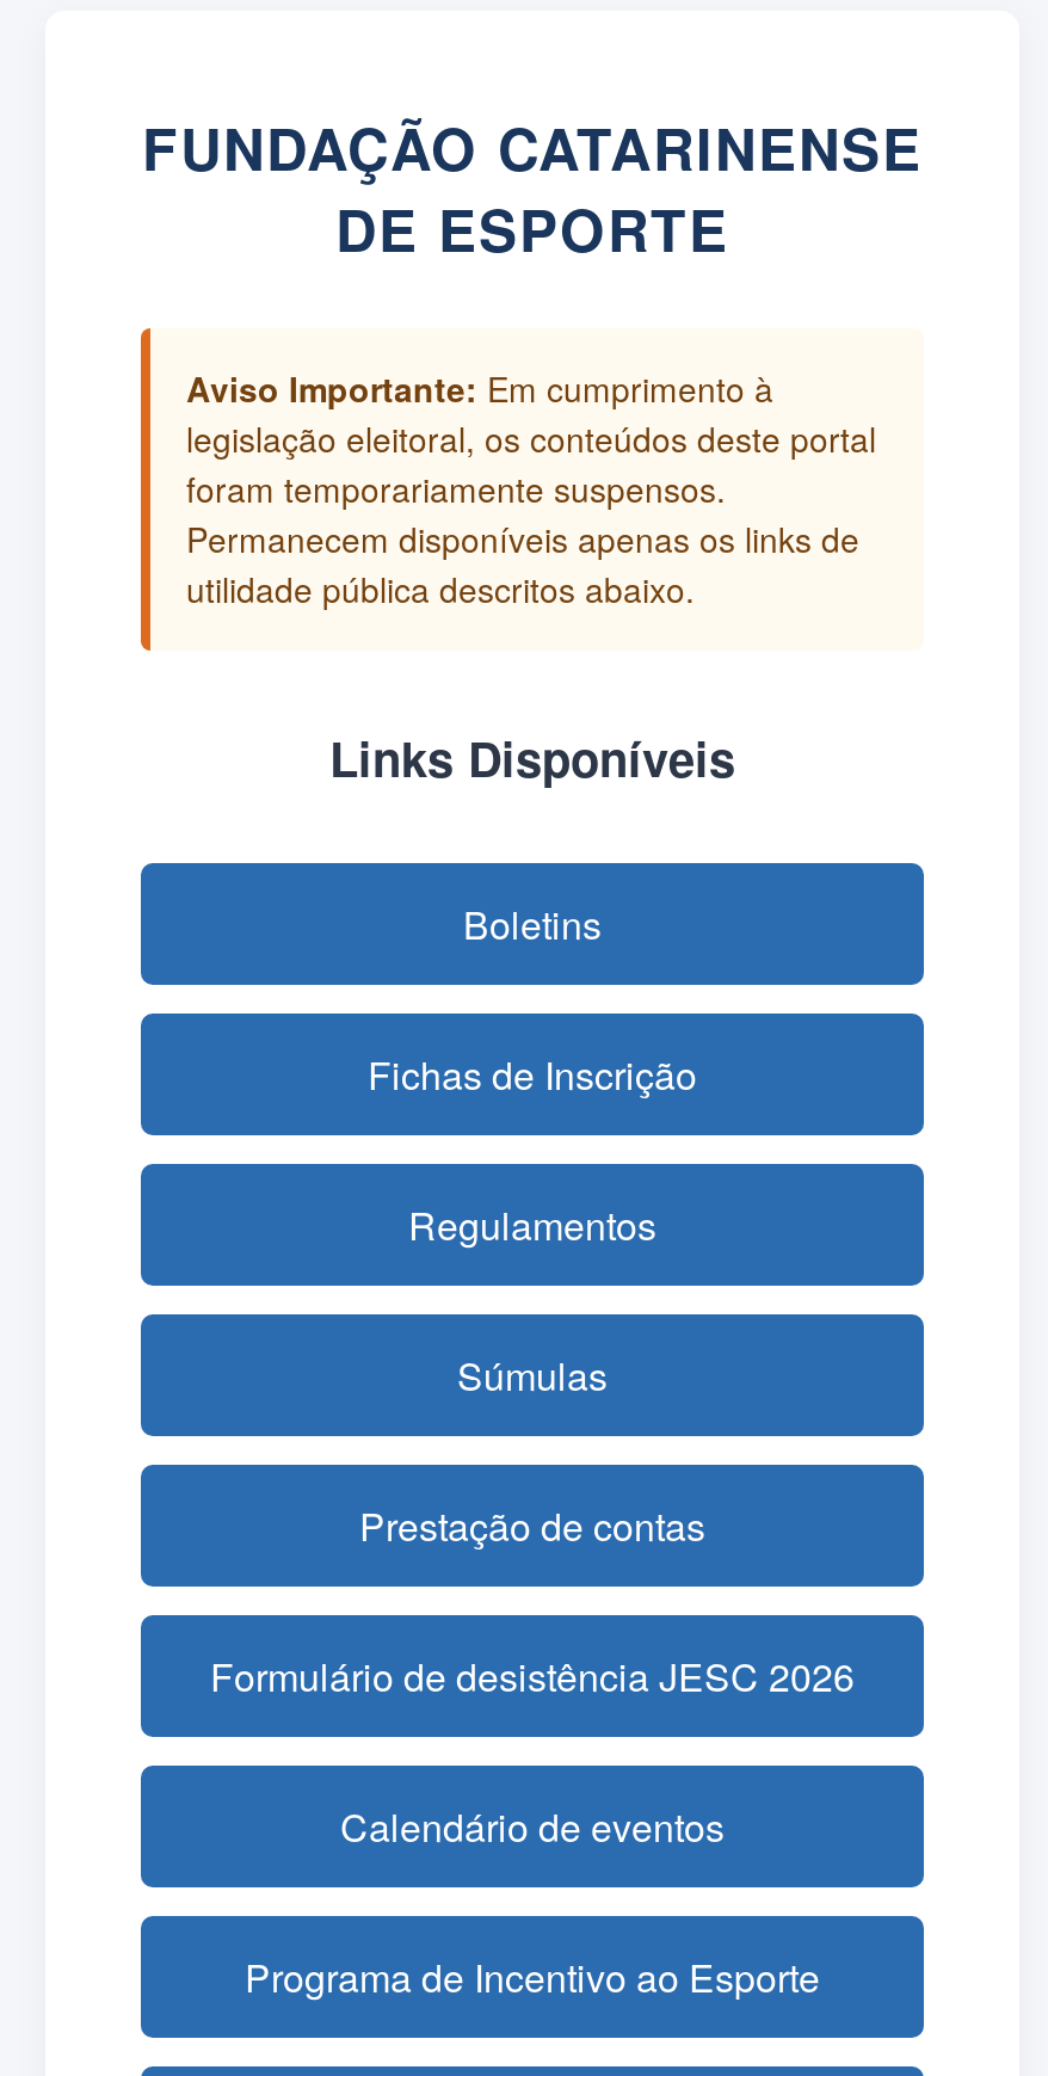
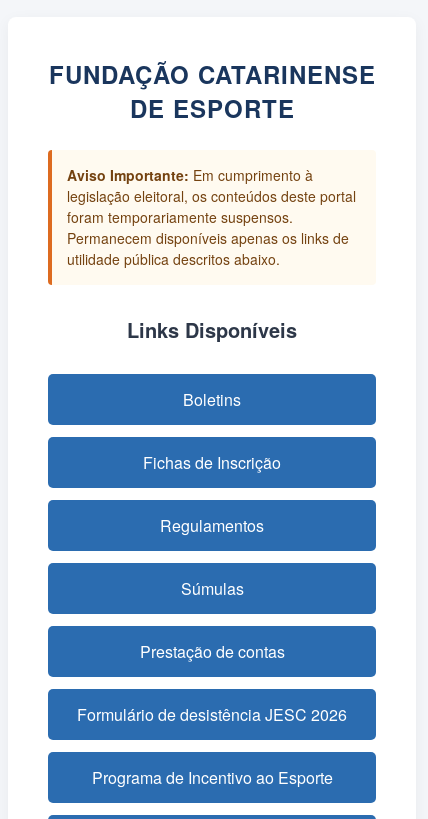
- Calendário de eventos
